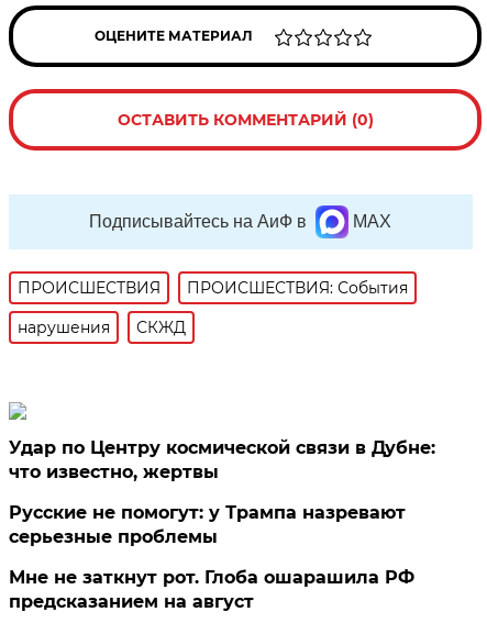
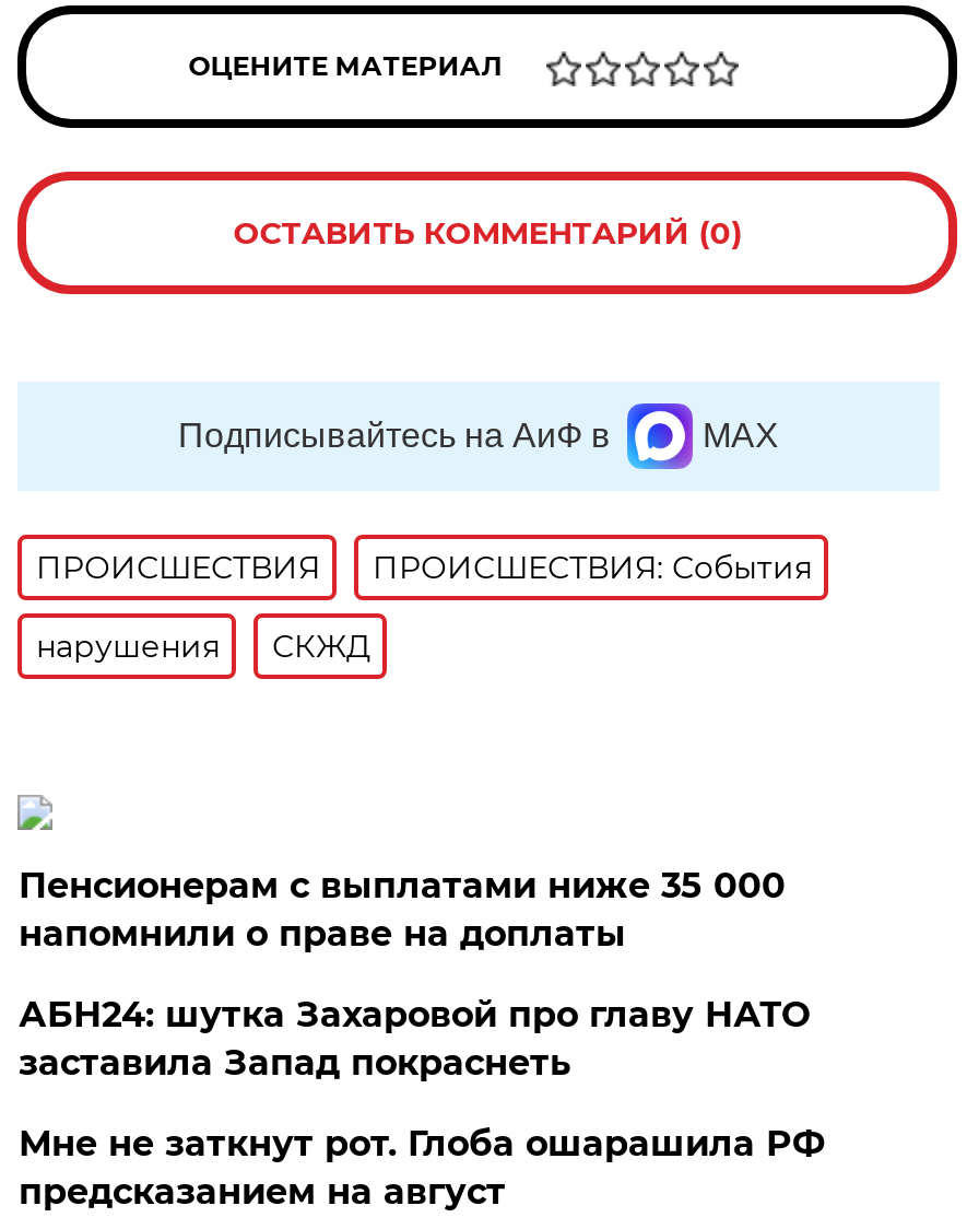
- Удар по Центру космической связи в Дубне:
- что известно, жертвы
+ Пенсионерам с выплатами ниже 35 000
+ напомнили о праве на доплаты

- Русские не помогут: у Трампа назревают
- серьезные проблемы
+ АБН24: шутка Захаровой про главу НАТО
+ заставила Запад покраснеть
